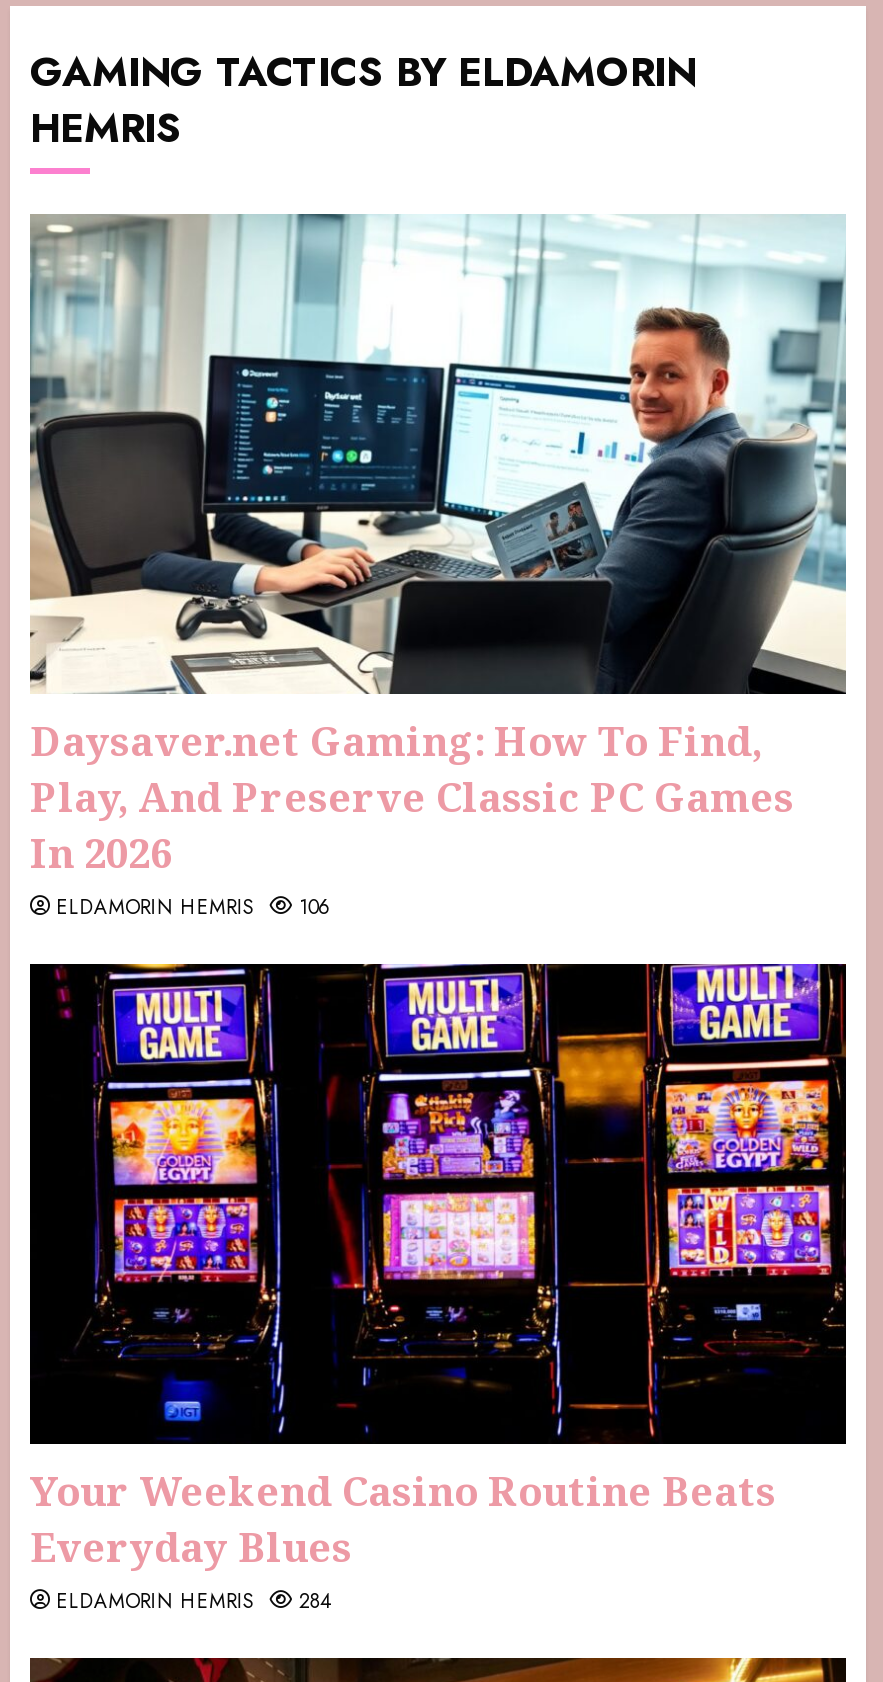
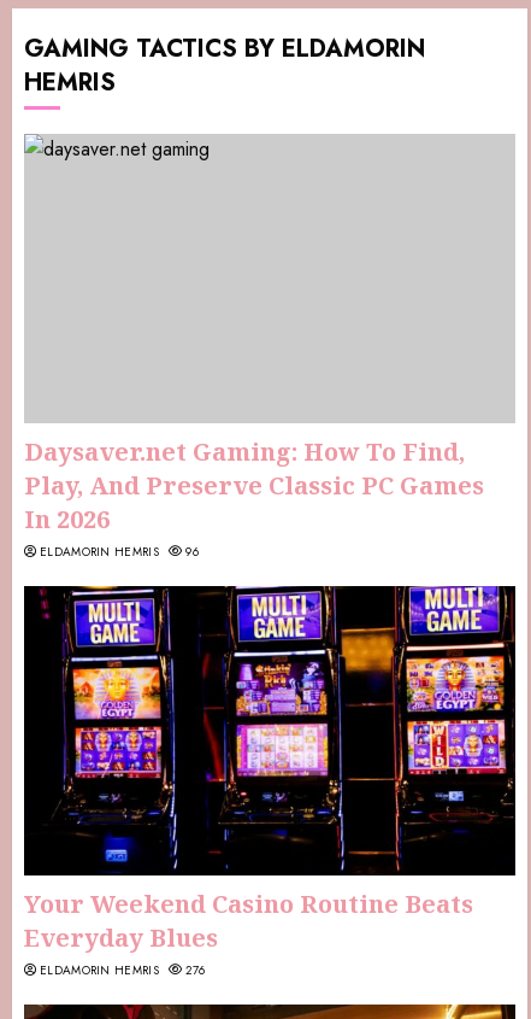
- [image]

- ELDAMORIN HEMRIS 106
+ ELDAMORIN HEMRIS 96

- ELDAMORIN HEMRIS 284
+ ELDAMORIN HEMRIS 276
